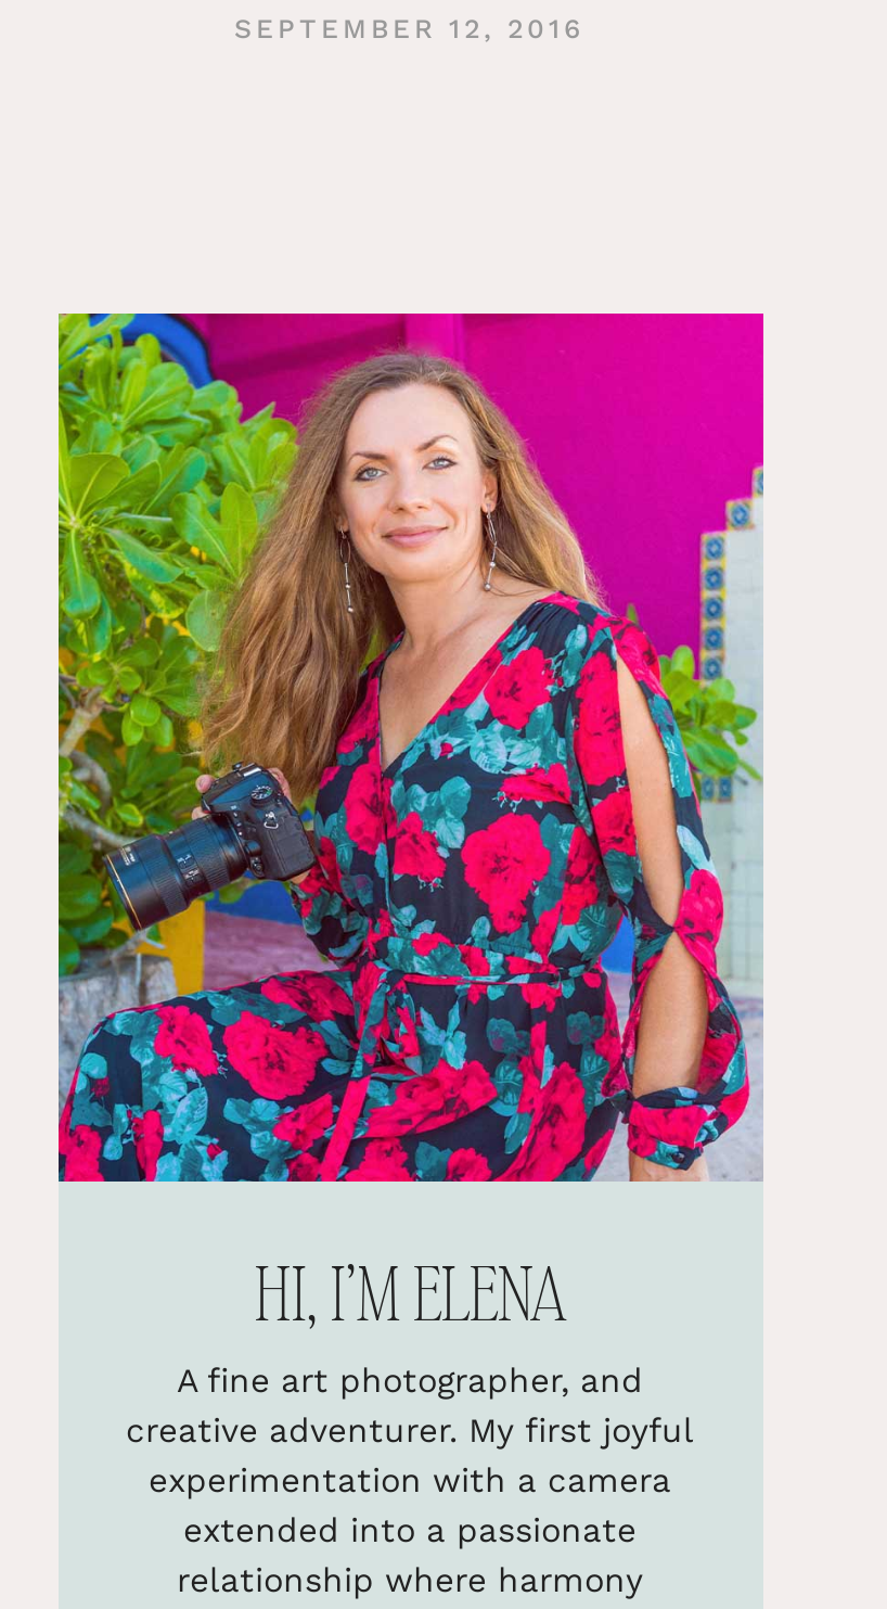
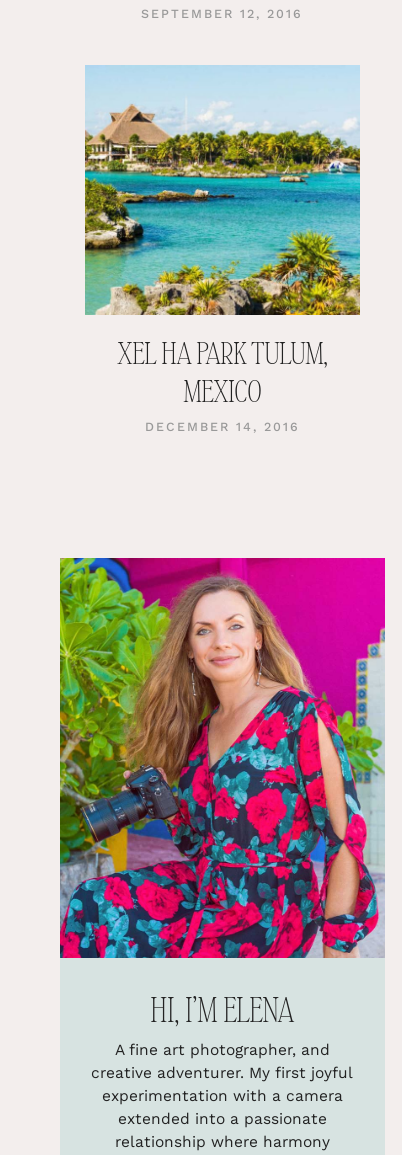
+ [image]
+ XEL HA PARK TULUM,
+ MEXICO
+ DECEMBER 14, 2016
